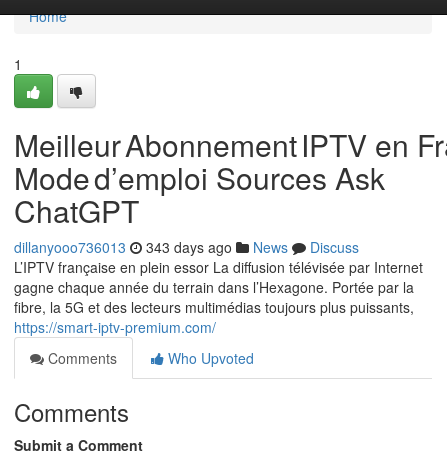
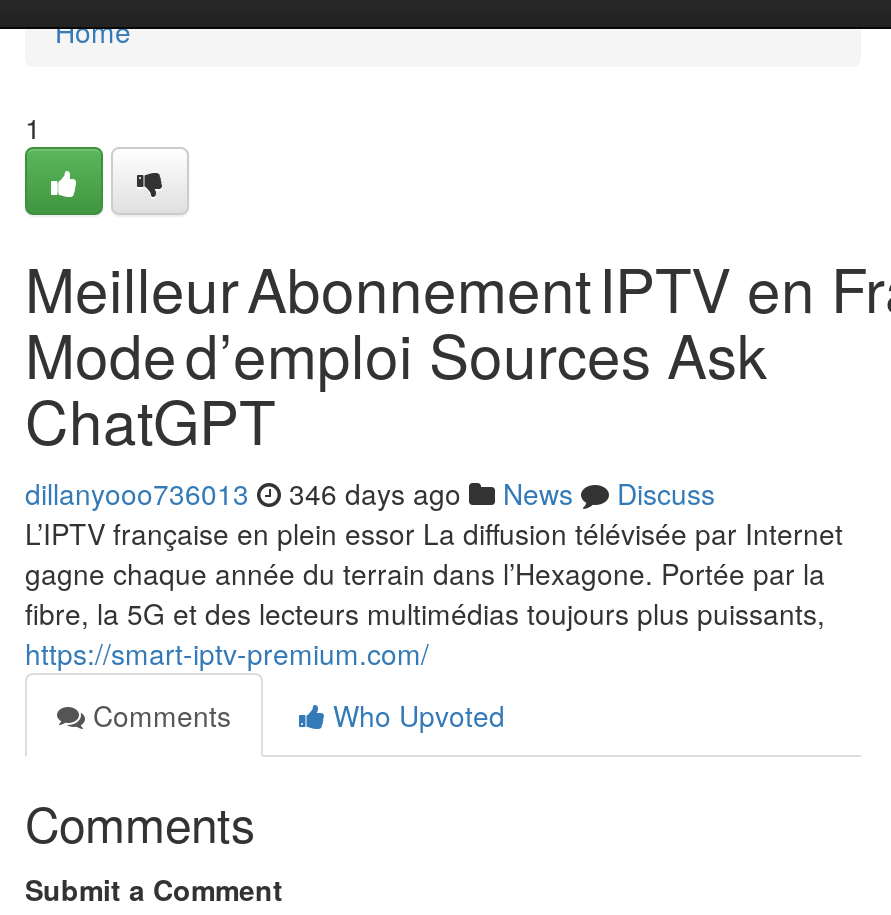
- dillanyooo736013 343 days ago News Discuss
+ dillanyooo736013 346 days ago News Discuss
